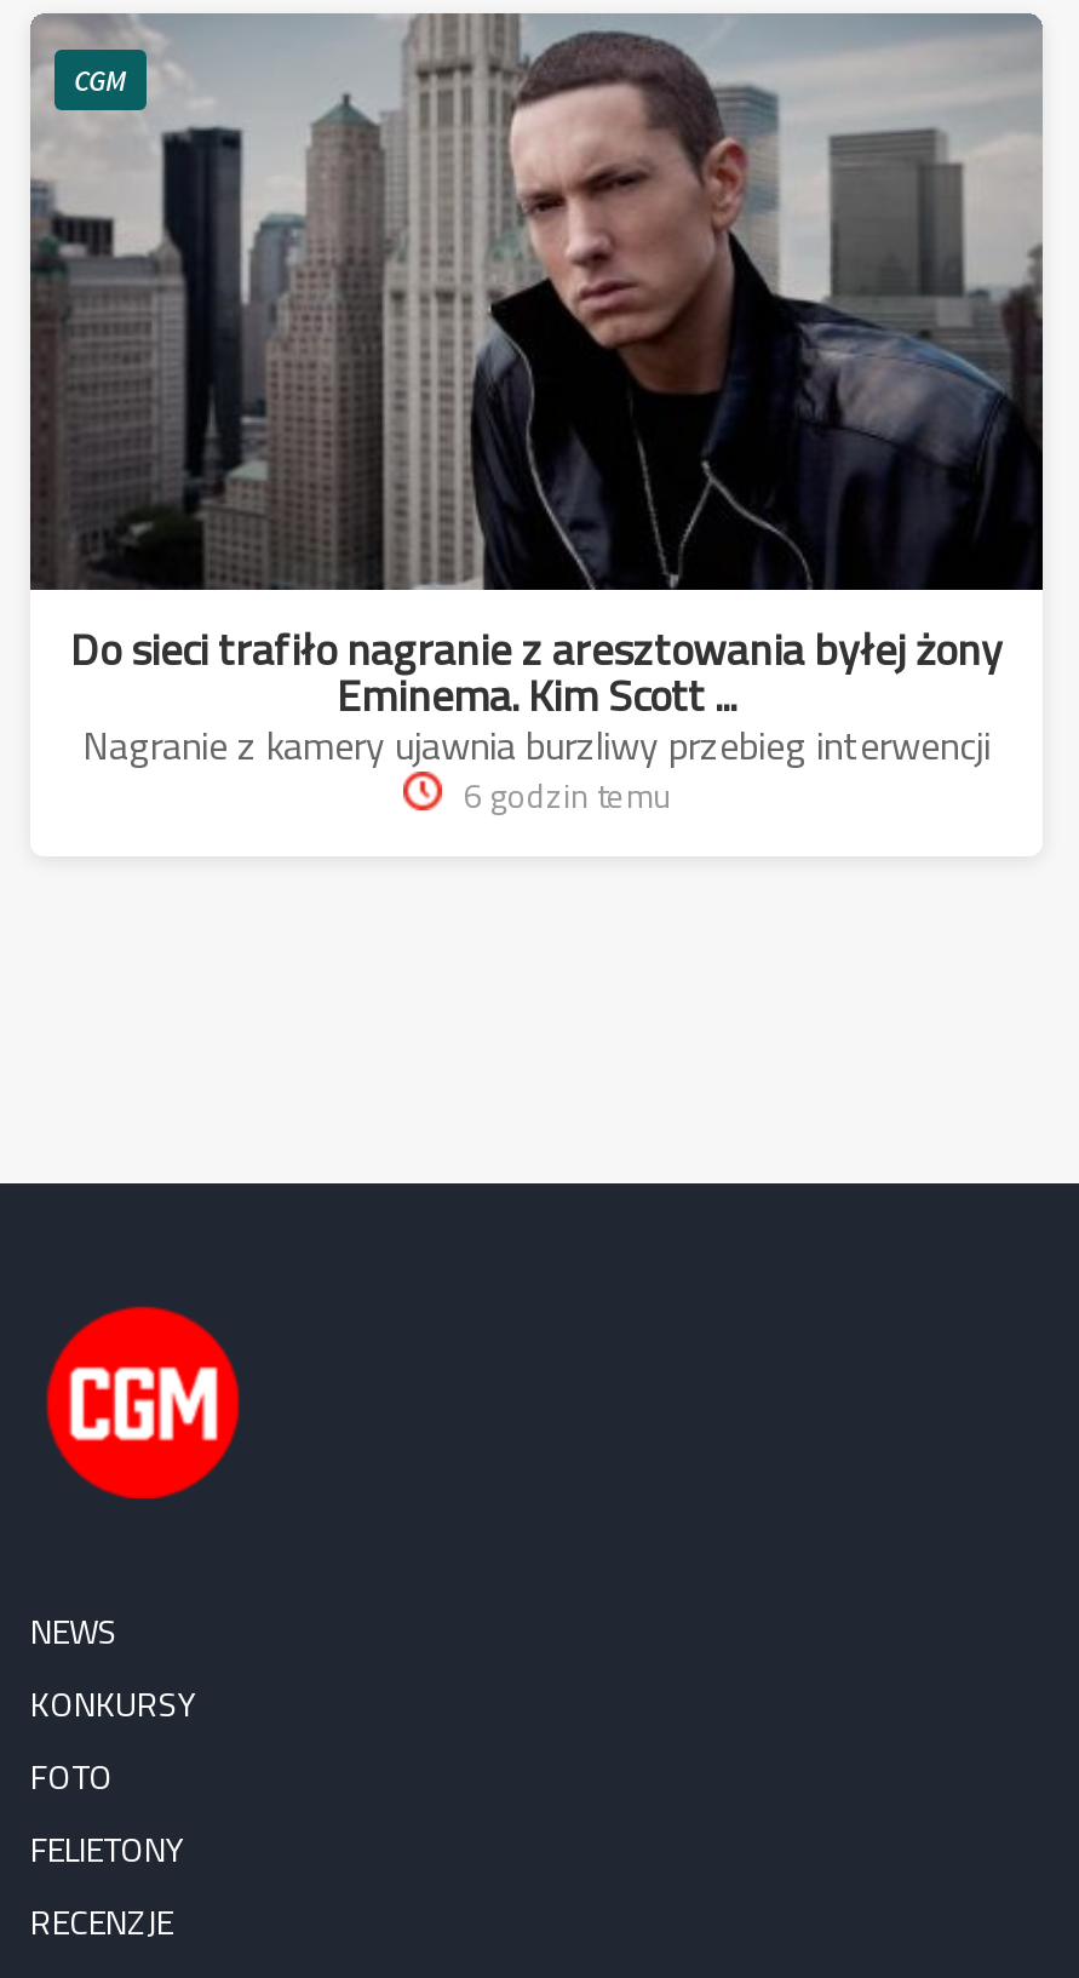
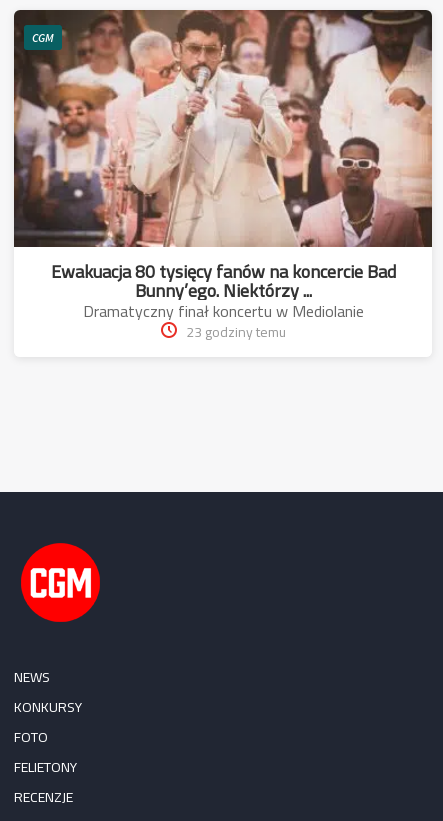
- [image]
- Do sieci trafiło nagranie z aresztowania byłej żony
- Eminema. Kim Scott ...
- Nagranie z kamery ujawnia burzliwy przebieg interwencji
- 6 godzin temu
+ [image]
+ Ewakuacja 80 tysięcy fanów na koncercie Bad
+ Bunny’ego. Niektórzy ...
+ Dramatyczny finał koncertu w Mediolanie
+ 23 godziny temu
